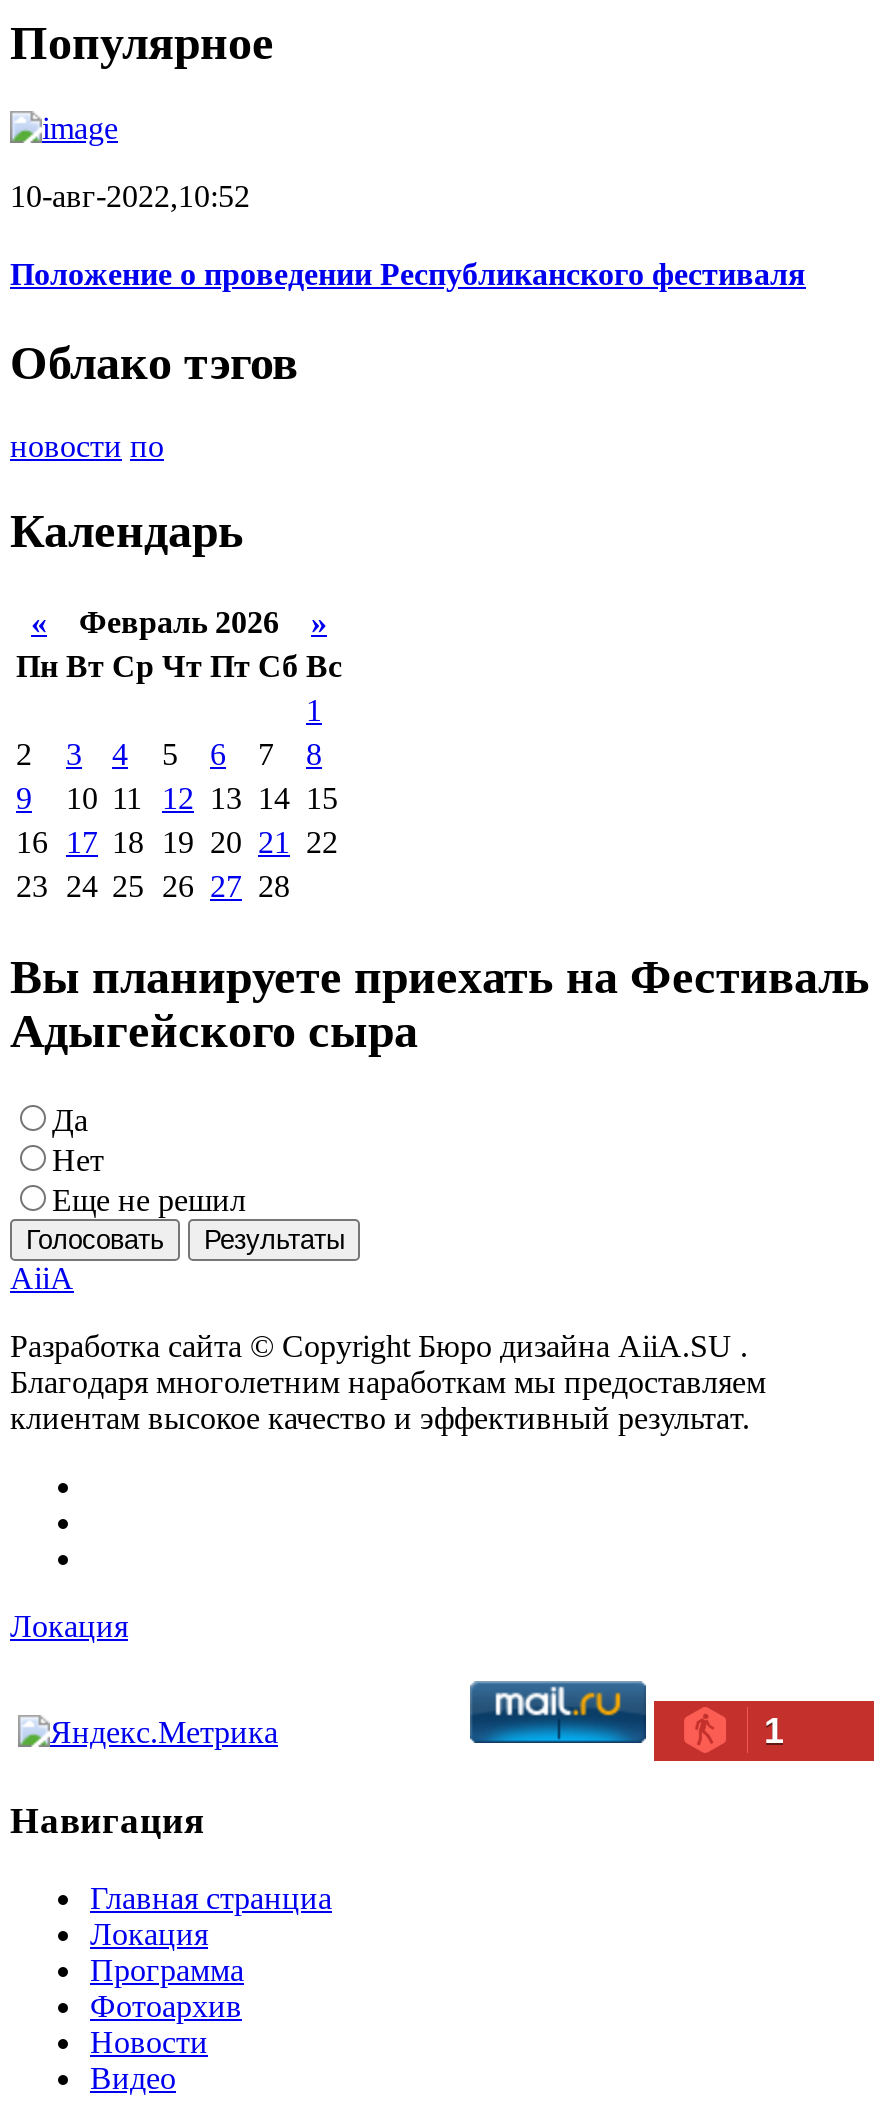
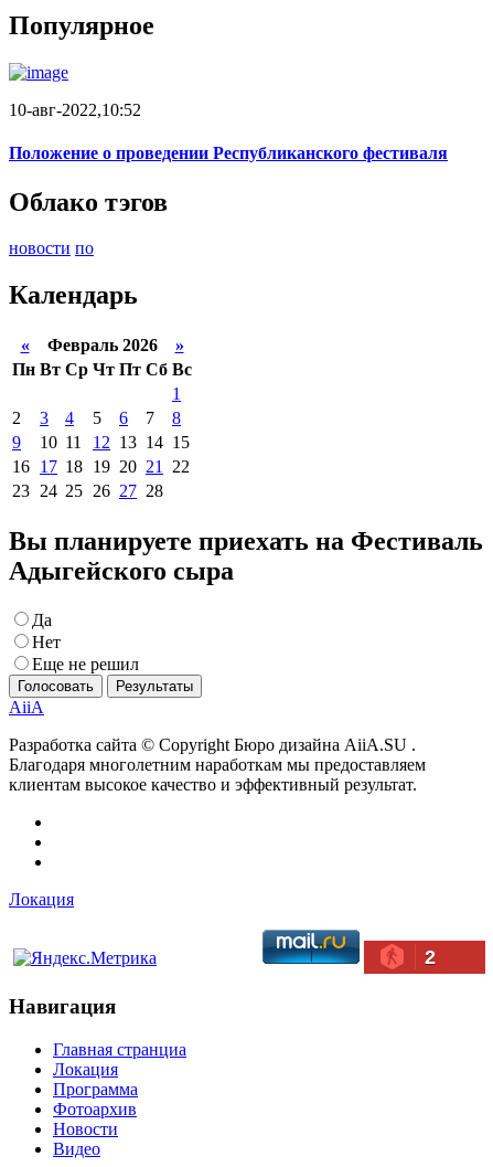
- 1
+ 2
